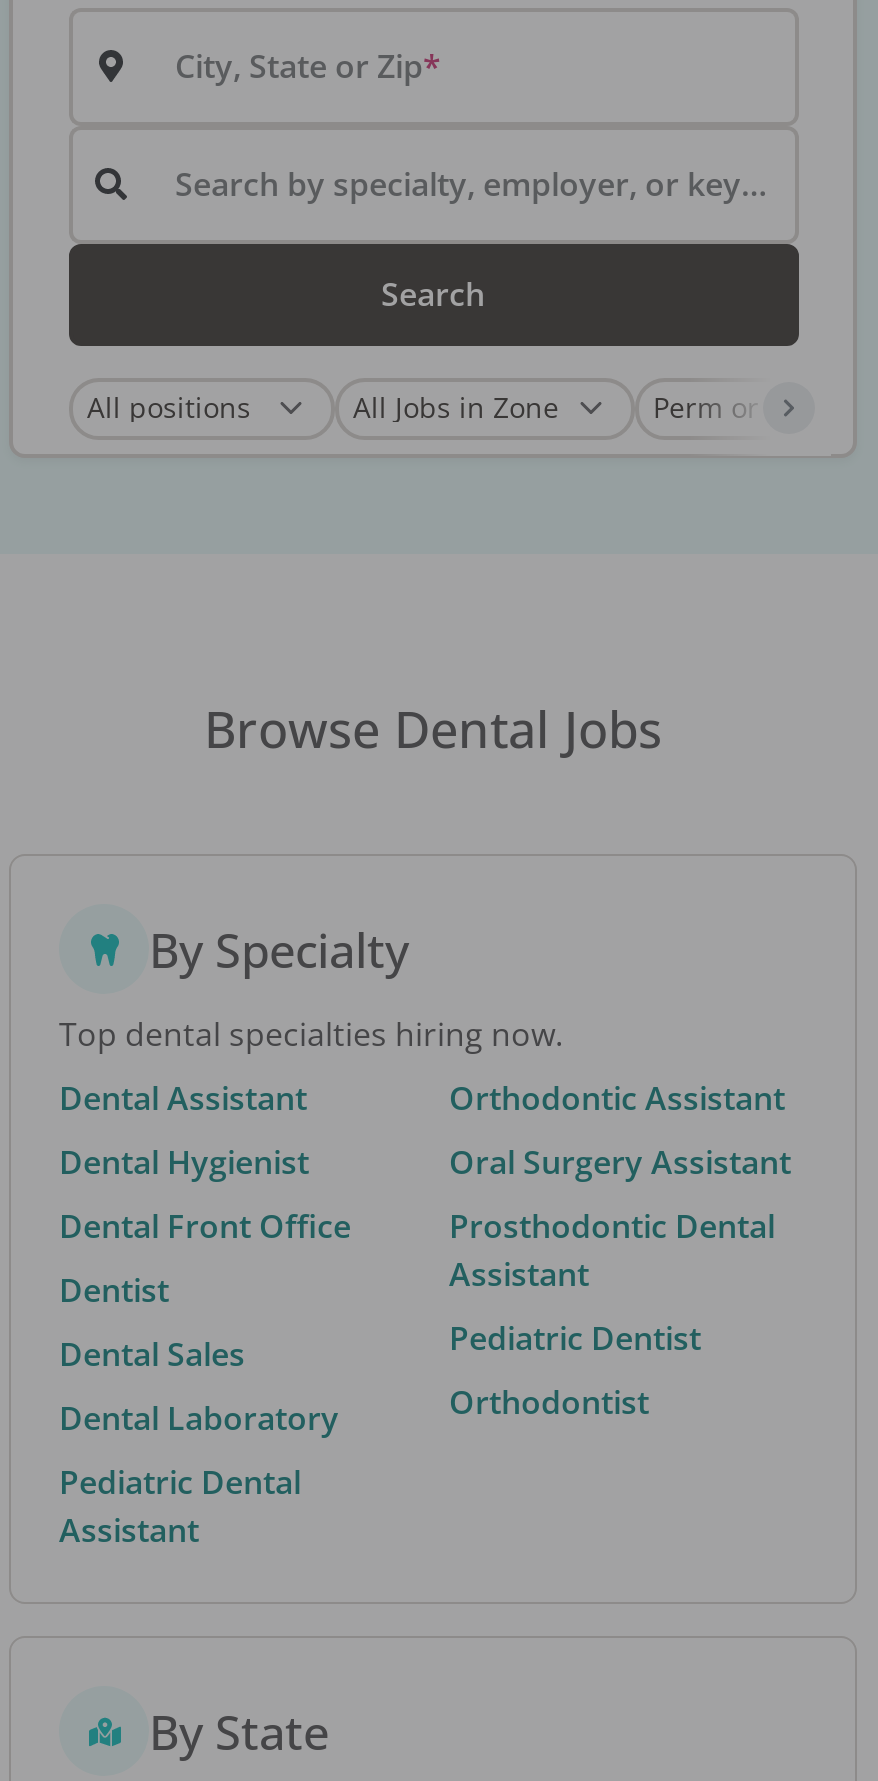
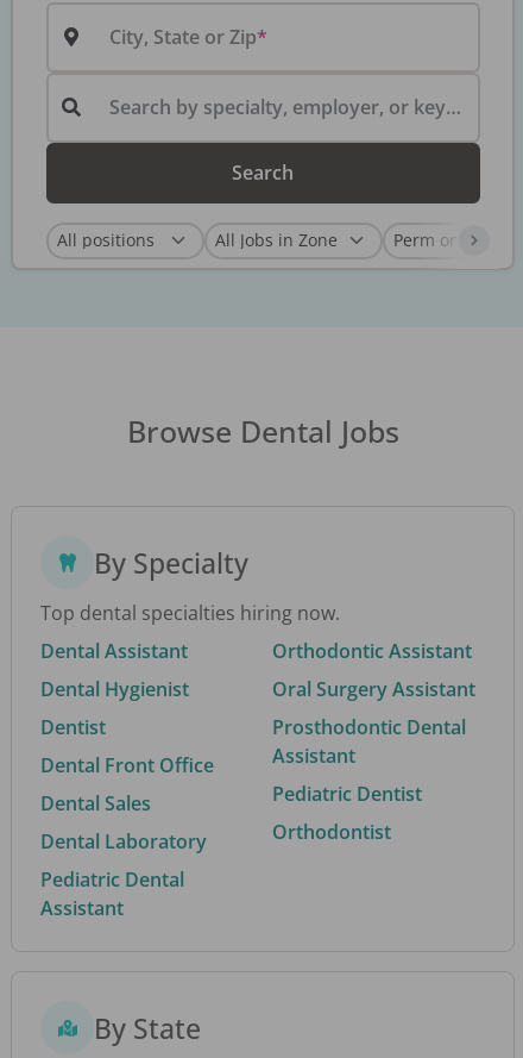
moved down: Dental Front Office

moved up: Dentist
